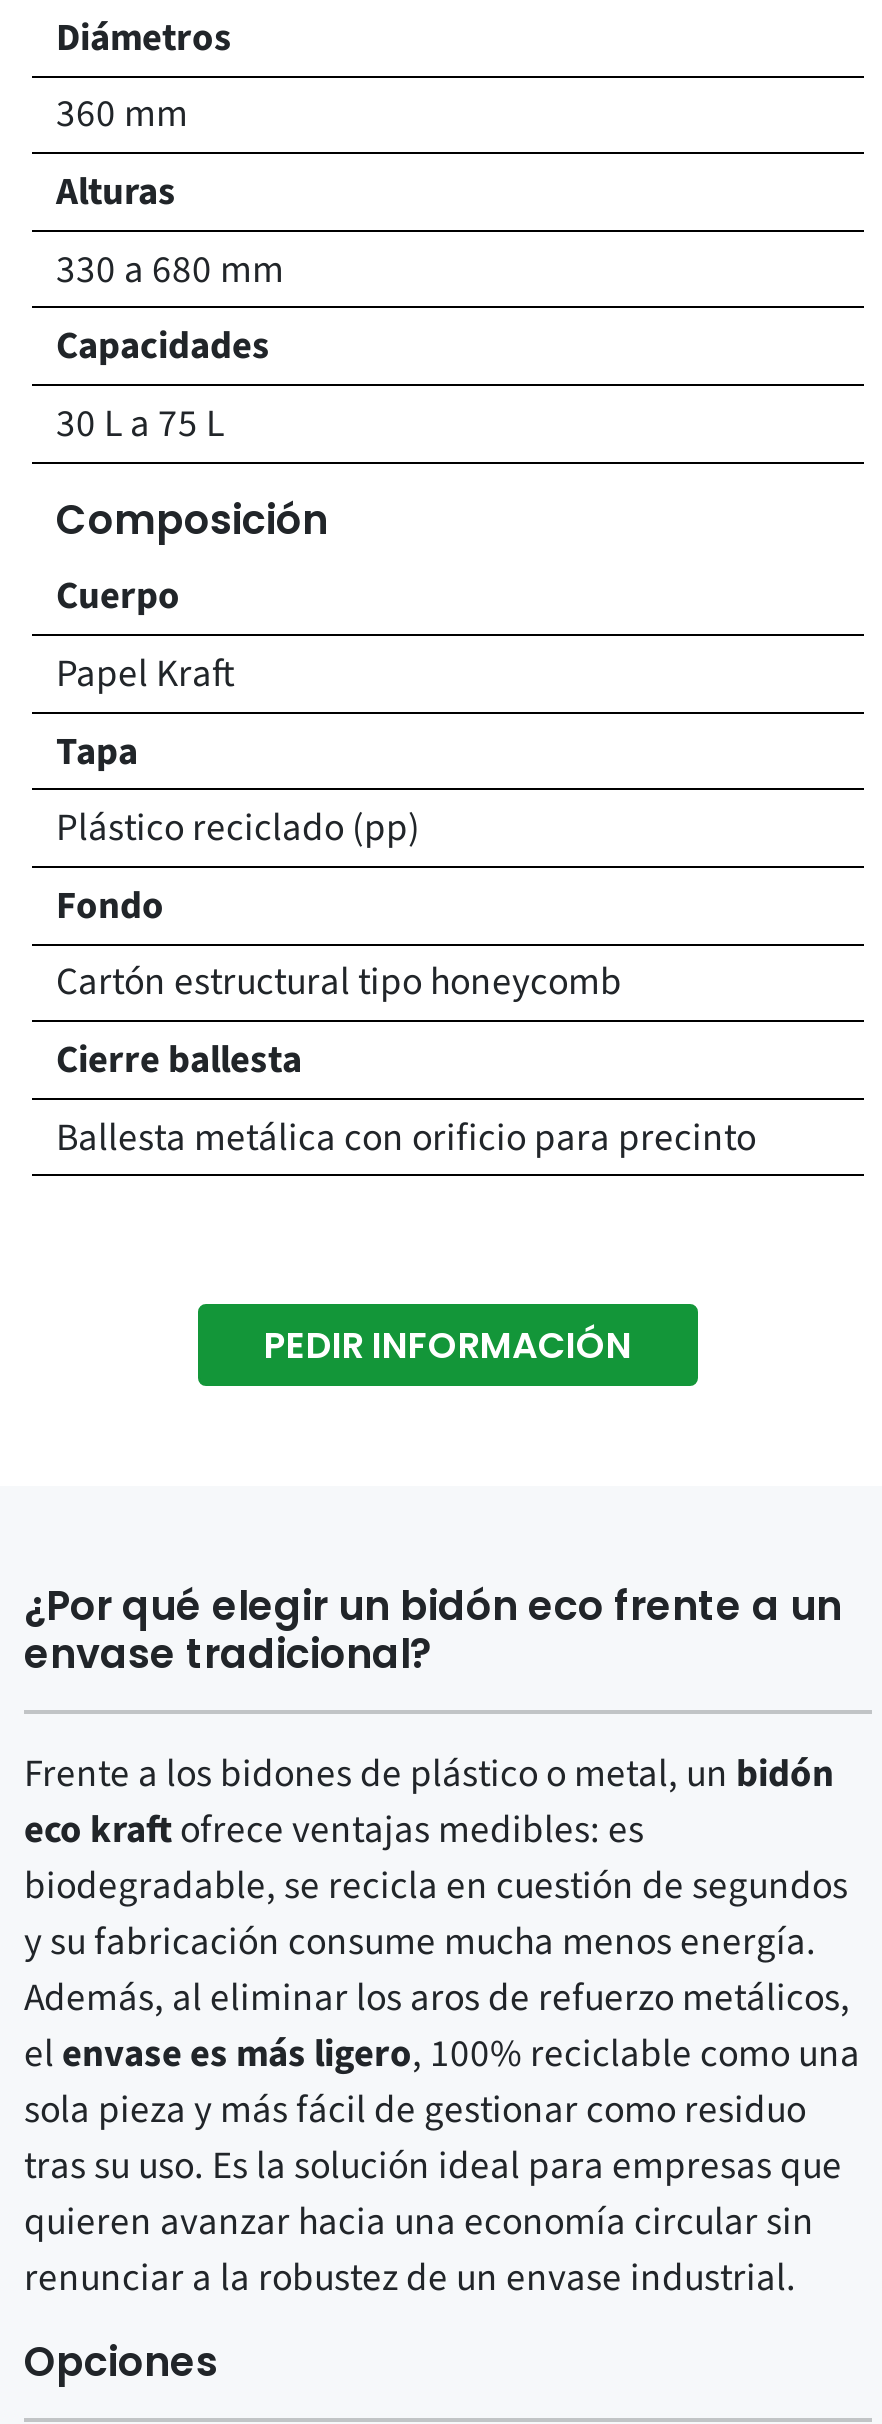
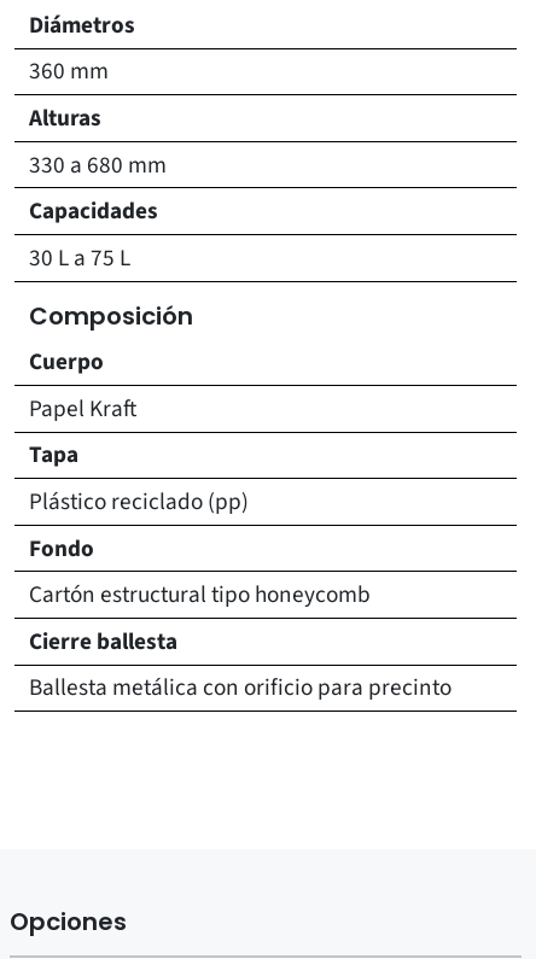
- PEDIR INFORMACIÓN

- ¿Por qué elegir un bidón eco frente a un
- envase tradicional?
- Frente a los bidones de plástico o metal, un bidón
- eco kraft ofrece ventajas medibles: es
- biodegradable, se recicla en cuestión de segundos
- y su fabricación consume mucha menos energía.
- Además, al eliminar los aros de refuerzo metálicos,
- el envase es más ligero, 100% reciclable como una
- sola pieza y más fácil de gestionar como residuo
- tras su uso. Es la solución ideal para empresas que
- quieren avanzar hacia una economía circular sin
- renunciar a la robustez de un envase industrial.
